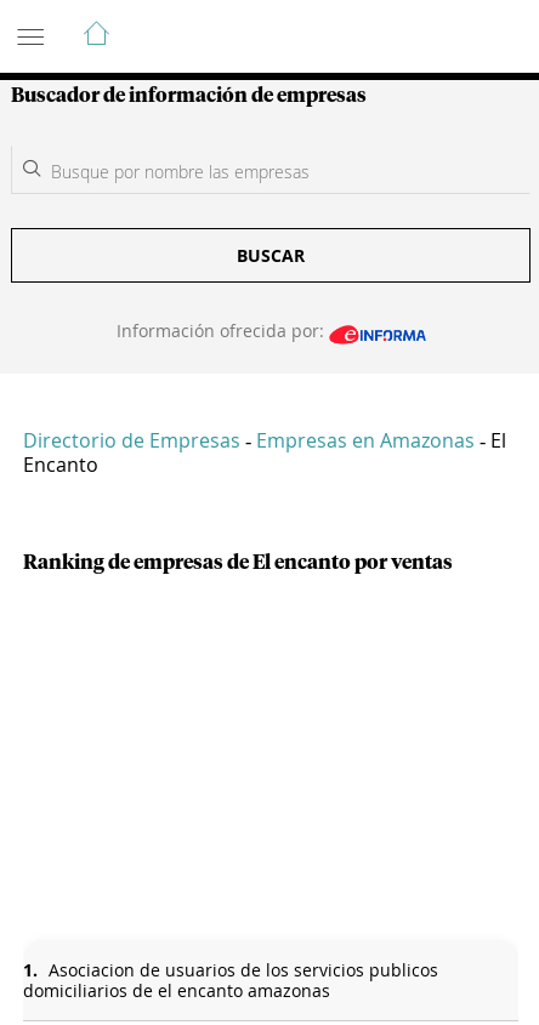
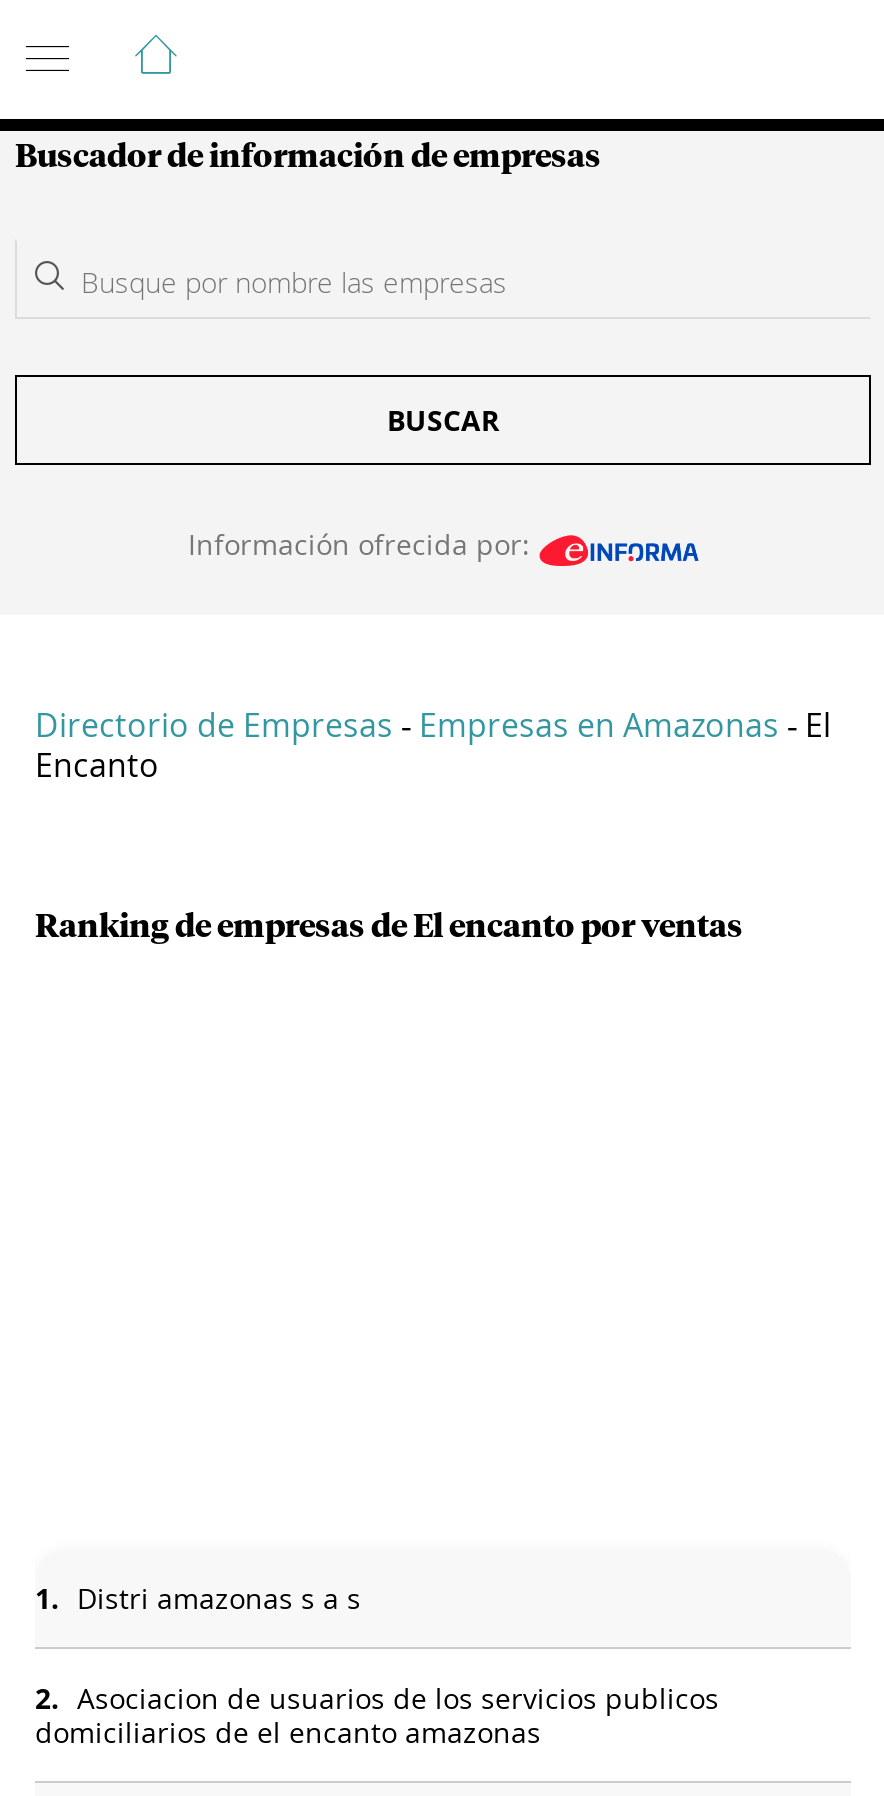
- 1. Asociacion de usuarios de los servicios publicos
+ 1. Distri amazonas s a s
+ 2. Asociacion de usuarios de los servicios publicos
